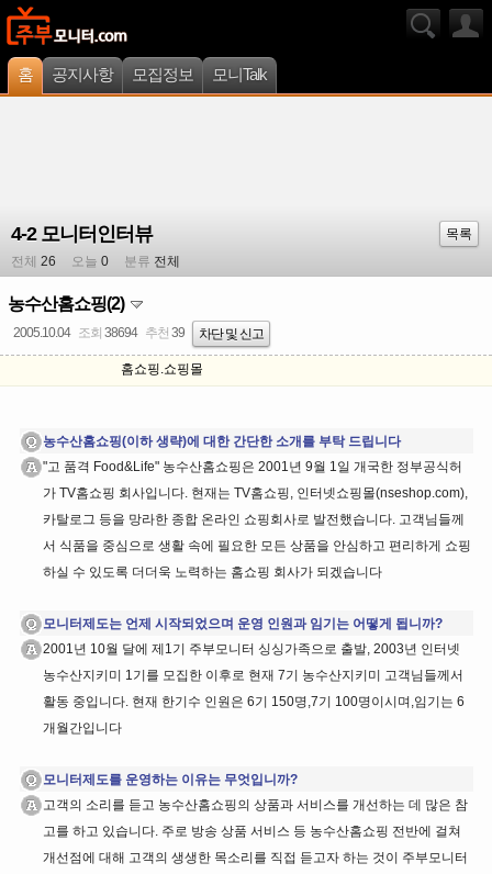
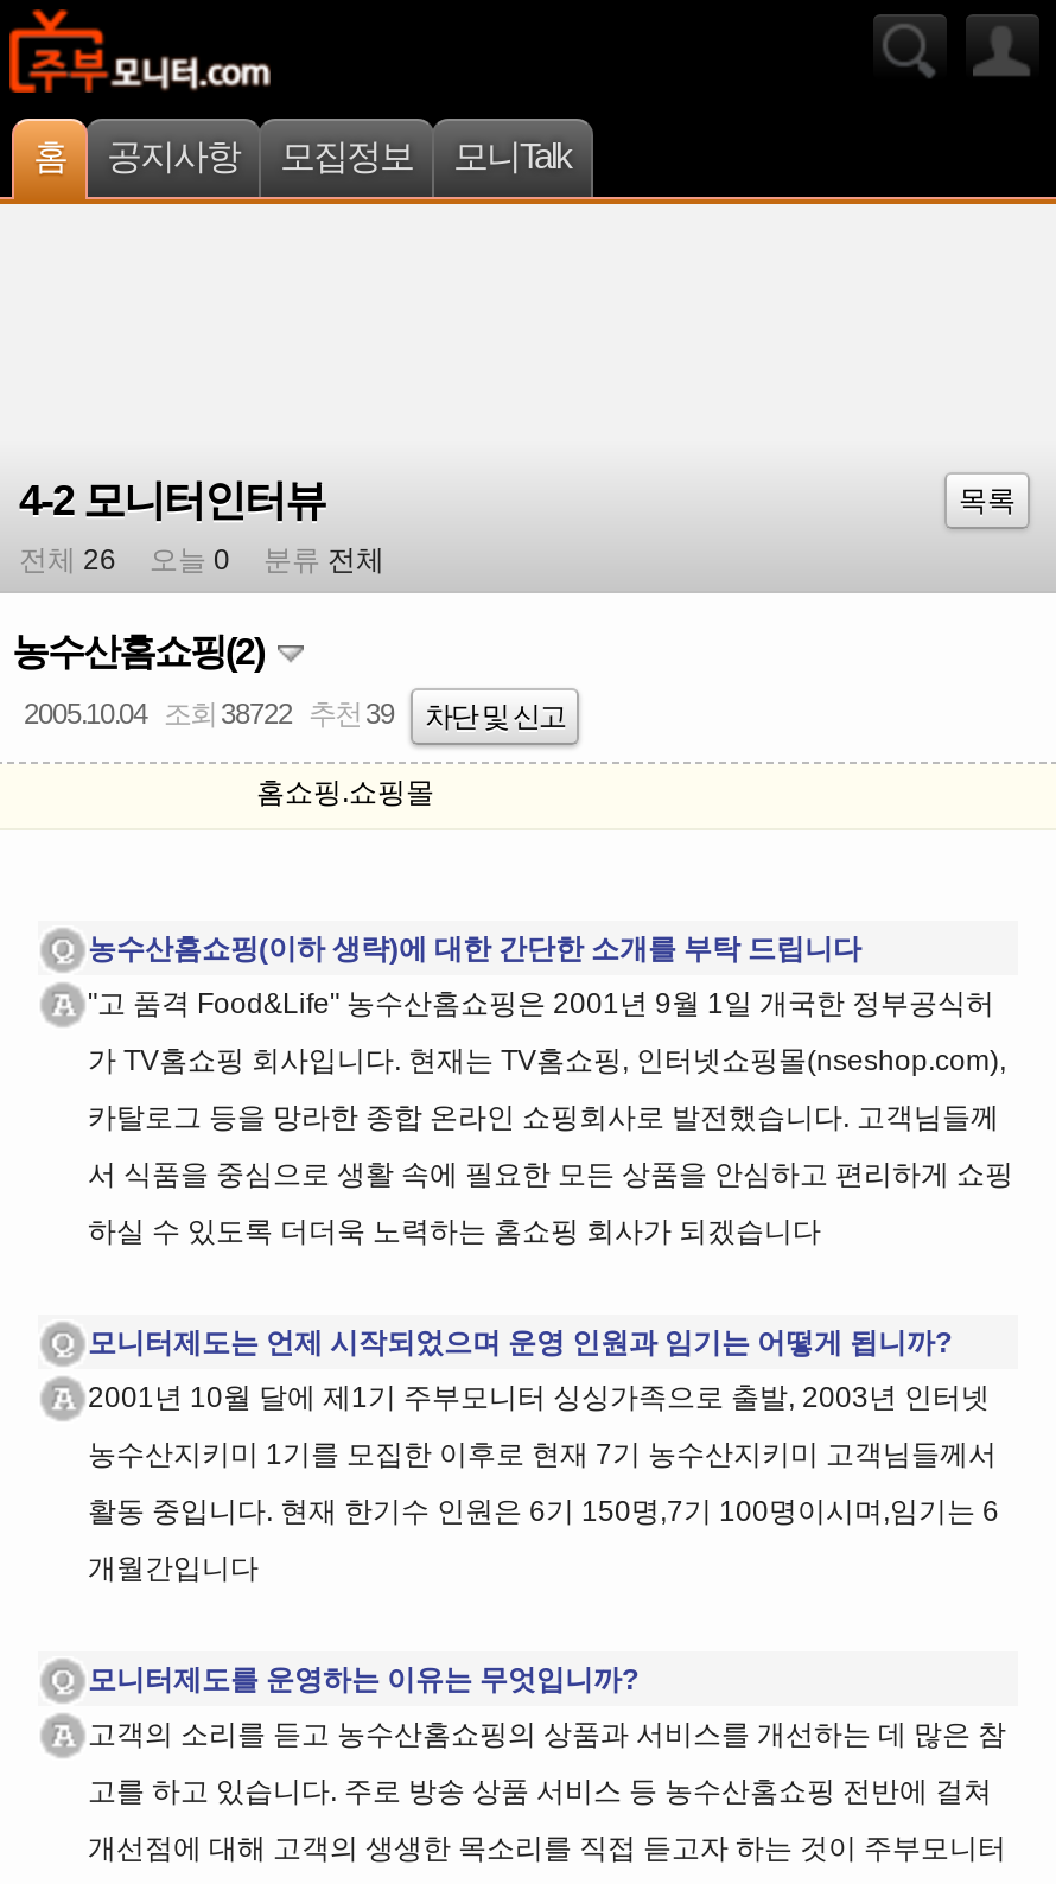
- 2005.10.04 조회 38694 추천 39 차단 및 신고
+ 2005.10.04 조회 38722 추천 39 차단 및 신고
